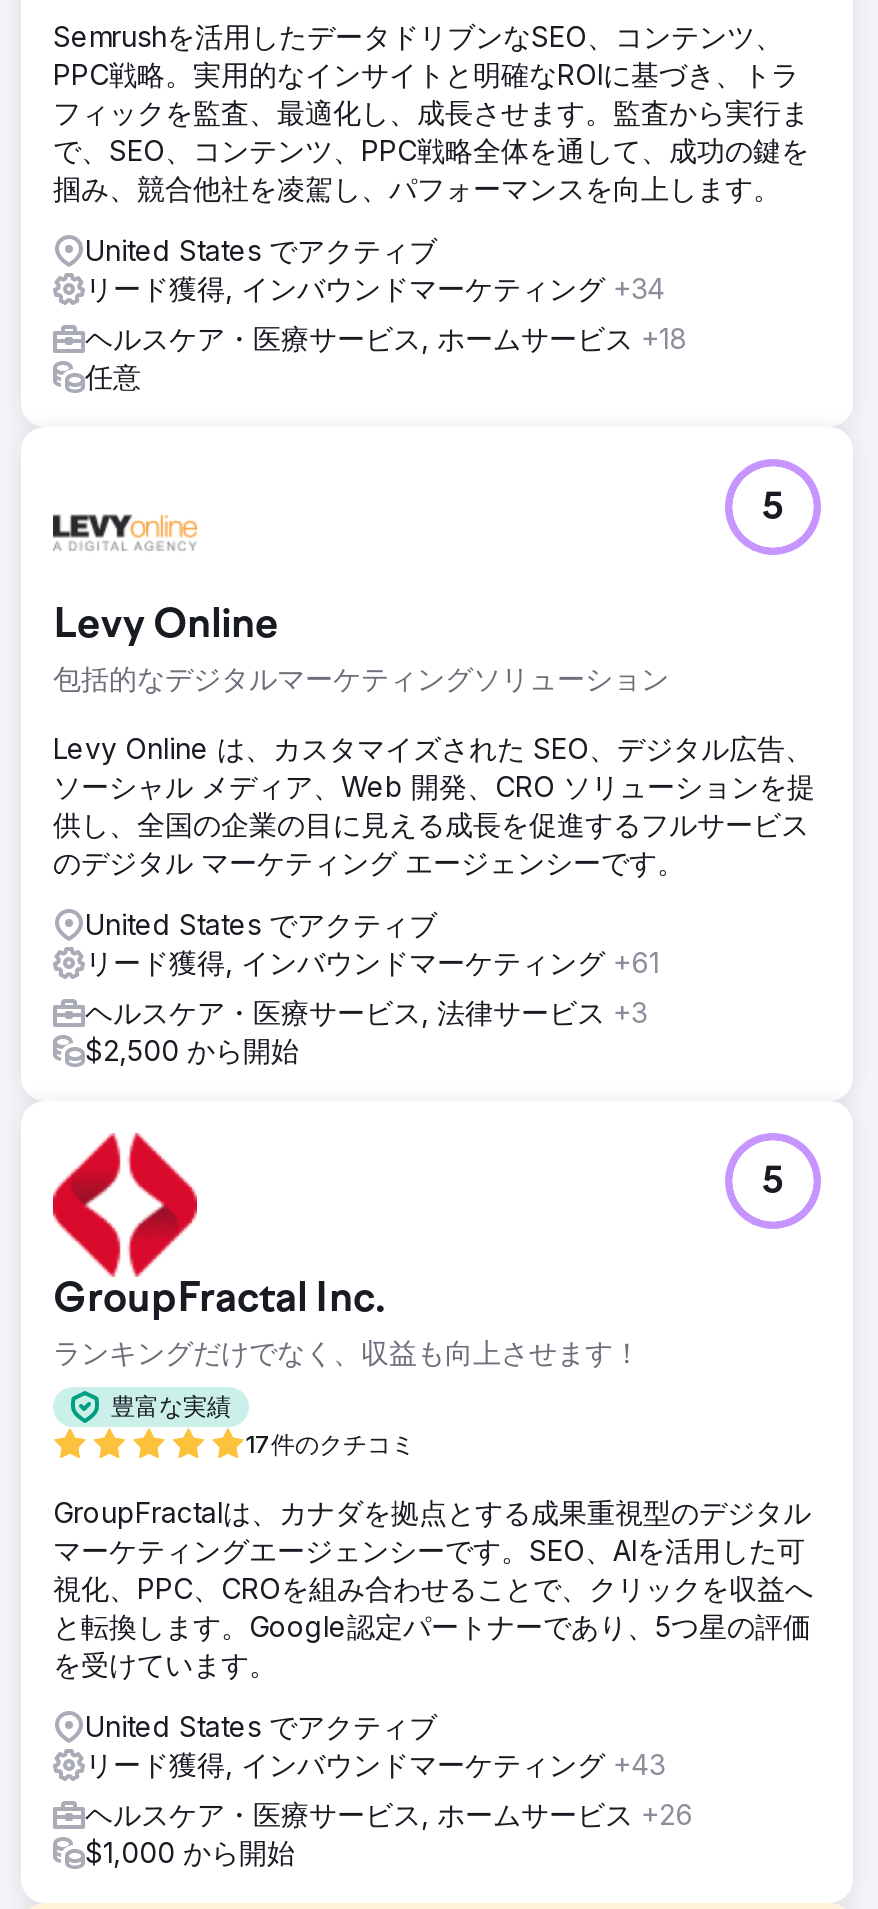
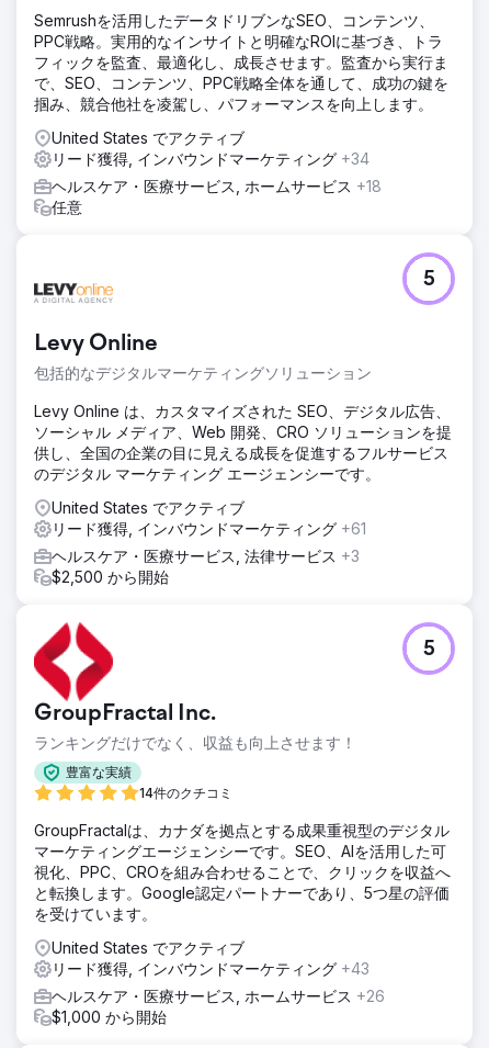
- 17件のクチコミ
+ 14件のクチコミ
